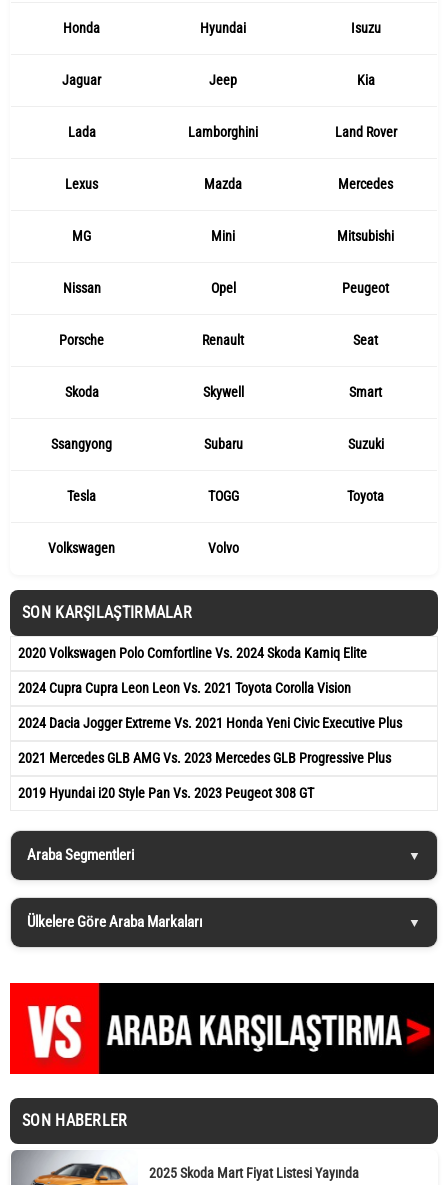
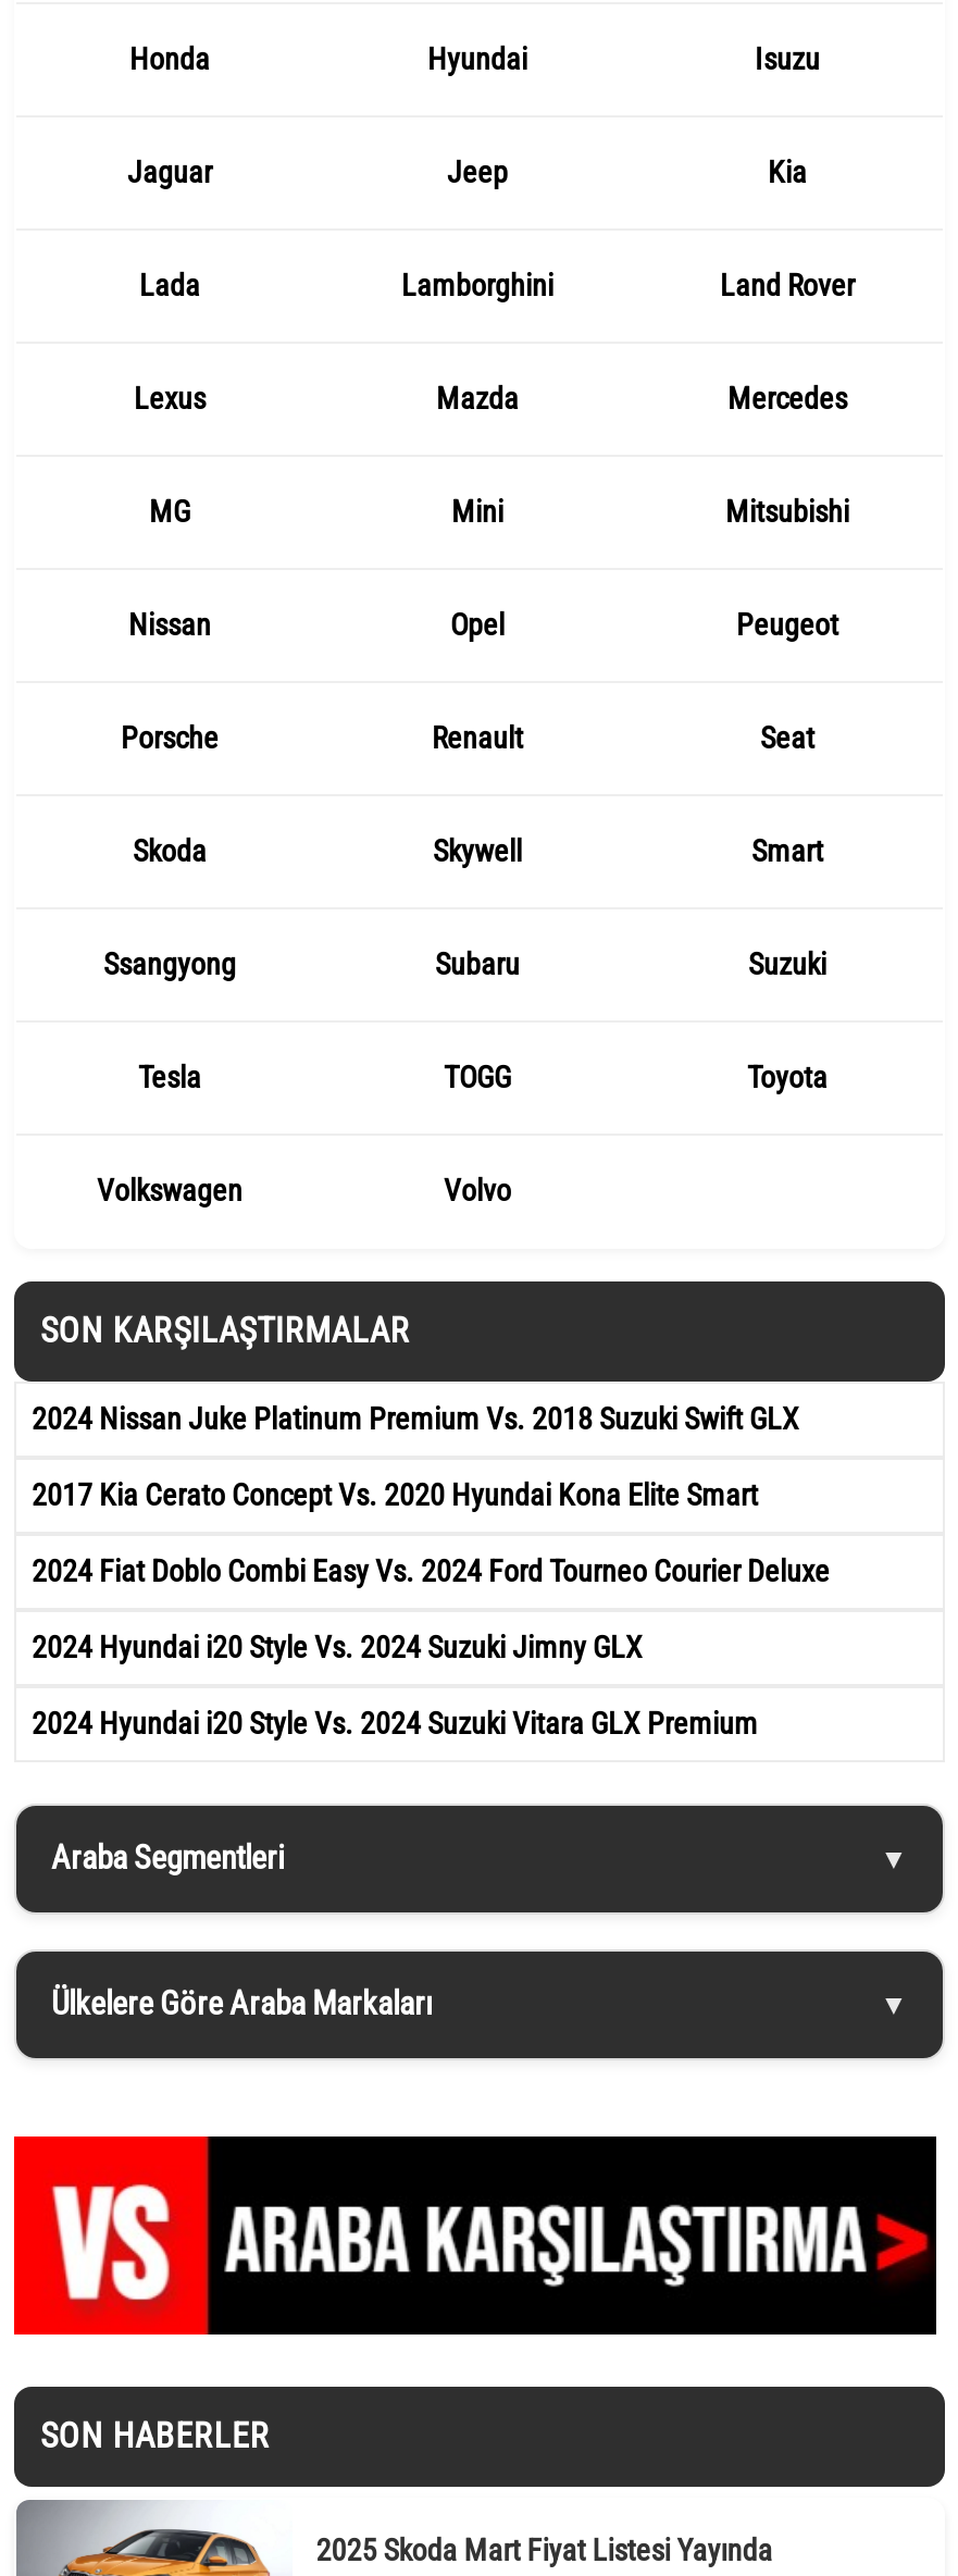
- 2020 Volkswagen Polo Comfortline Vs. 2024 Skoda Kamiq Elite
+ 2024 Nissan Juke Platinum Premium Vs. 2018 Suzuki Swift GLX

- 2024 Cupra Cupra Leon Leon Vs. 2021 Toyota Corolla Vision
+ 2017 Kia Cerato Concept Vs. 2020 Hyundai Kona Elite Smart

- 2024 Dacia Jogger Extreme Vs. 2021 Honda Yeni Civic Executive Plus
+ 2024 Fiat Doblo Combi Easy Vs. 2024 Ford Tourneo Courier Deluxe

- 2021 Mercedes GLB AMG Vs. 2023 Mercedes GLB Progressive Plus
+ 2024 Hyundai i20 Style Vs. 2024 Suzuki Jimny GLX

- 2019 Hyundai i20 Style Pan Vs. 2023 Peugeot 308 GT
+ 2024 Hyundai i20 Style Vs. 2024 Suzuki Vitara GLX Premium
